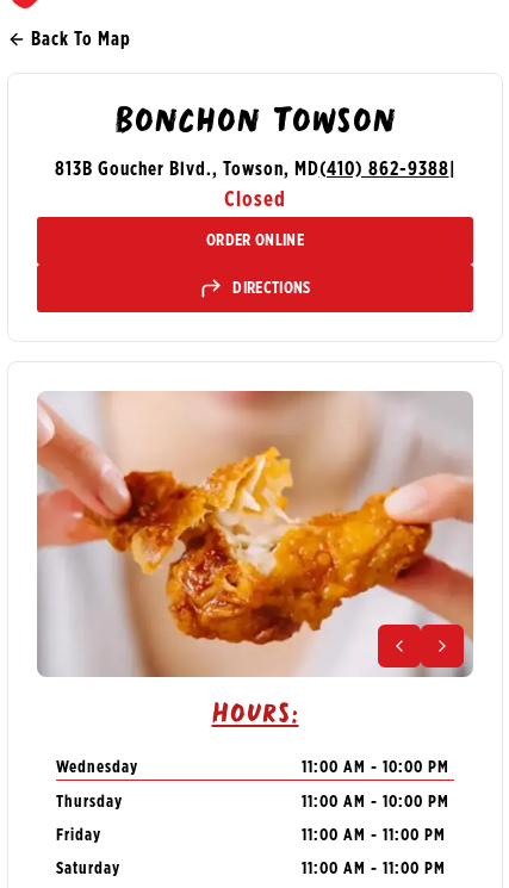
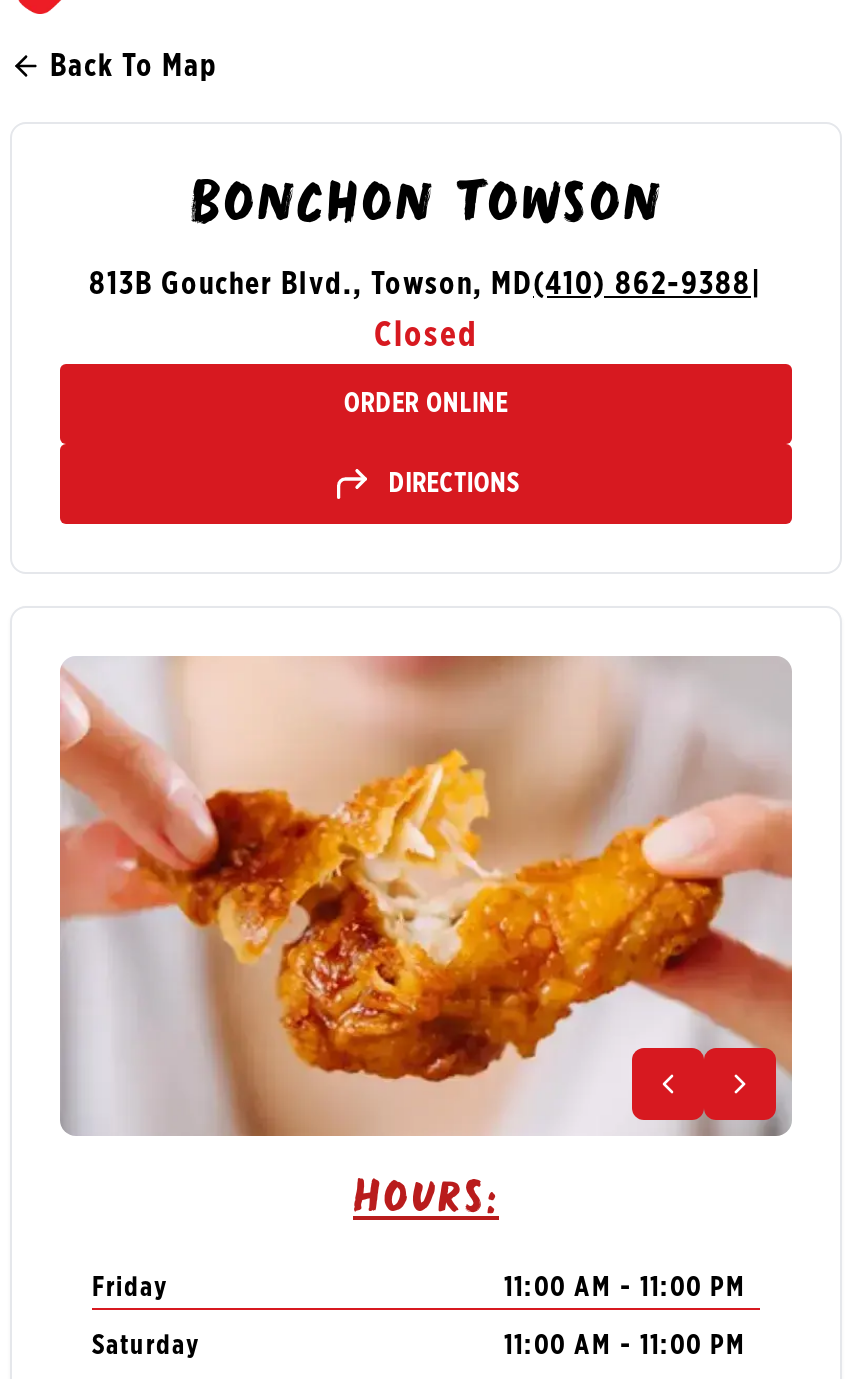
- Wednesday
- 11:00 AM - 10:00 PM
- Thursday
- 11:00 AM - 10:00 PM
